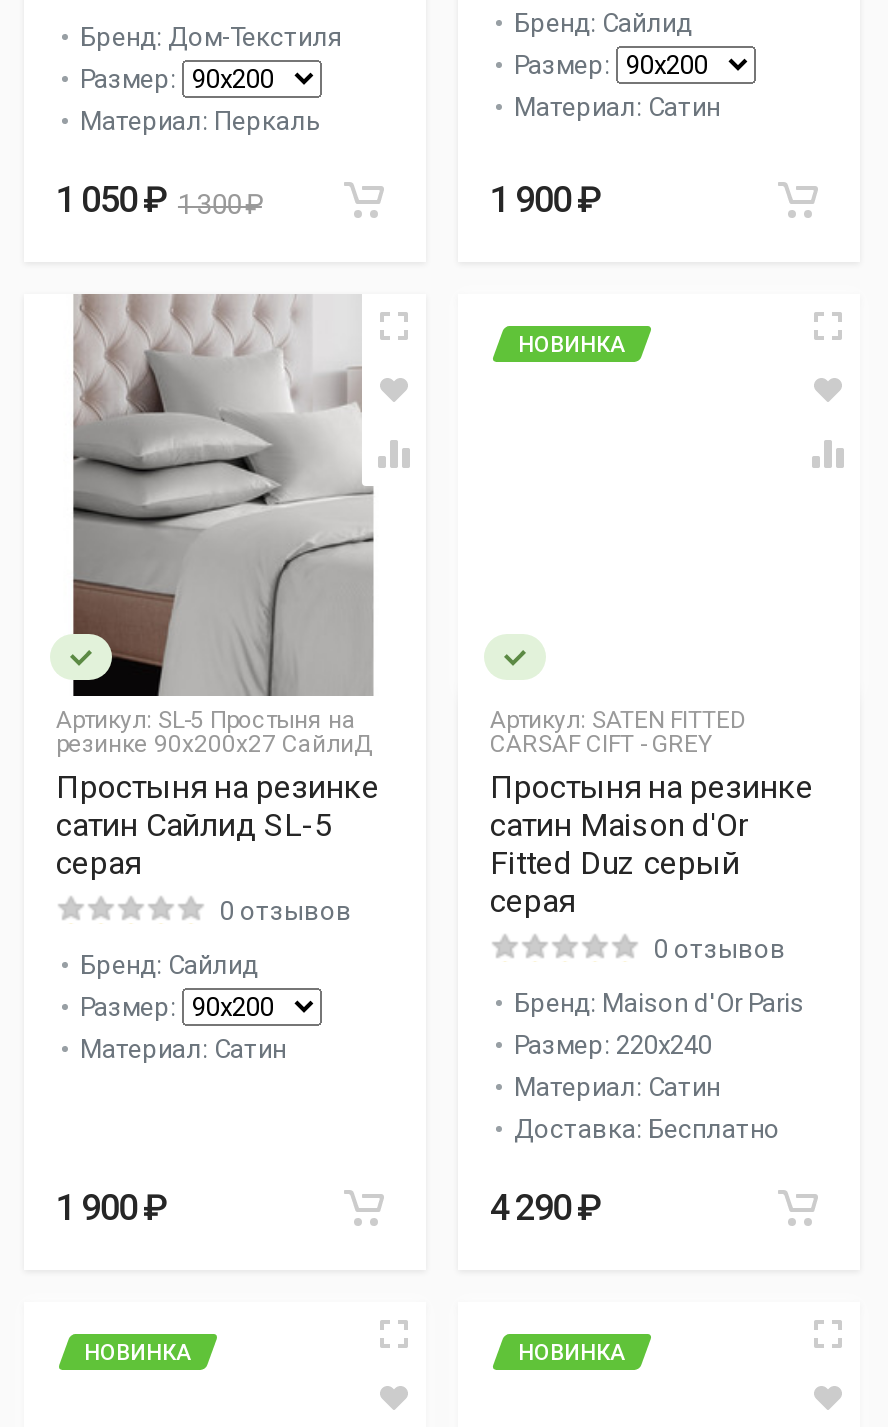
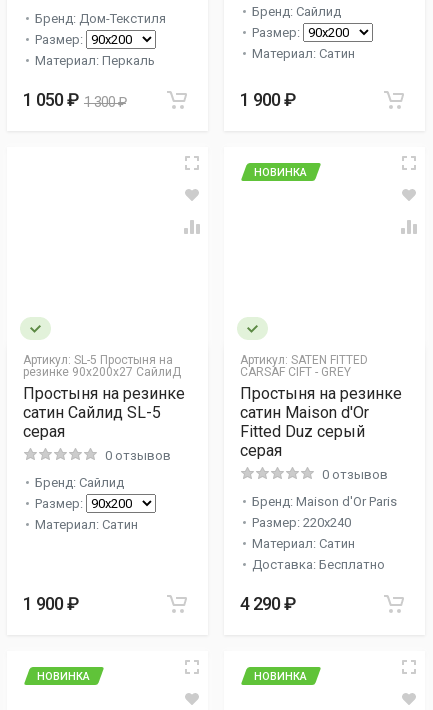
- [image]
